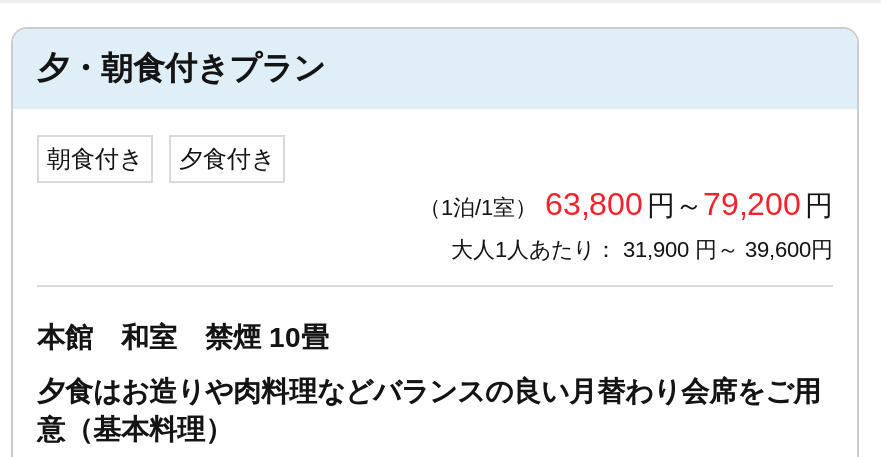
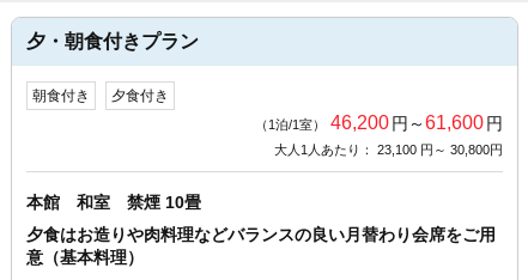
- （1泊/1室） 63,800 円～79,200 円
+ （1泊/1室） 46,200 円～61,600 円

- 大人1人あたり： 31,900 円～ 39,600円
+ 大人1人あたり： 23,100 円～ 30,800円
